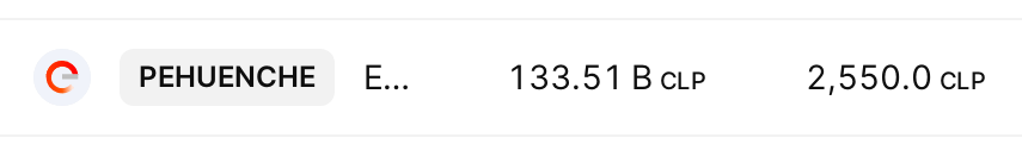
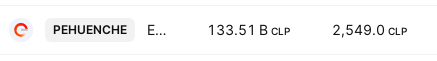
- 2,550.0 CLP
+ 2,549.0 CLP
